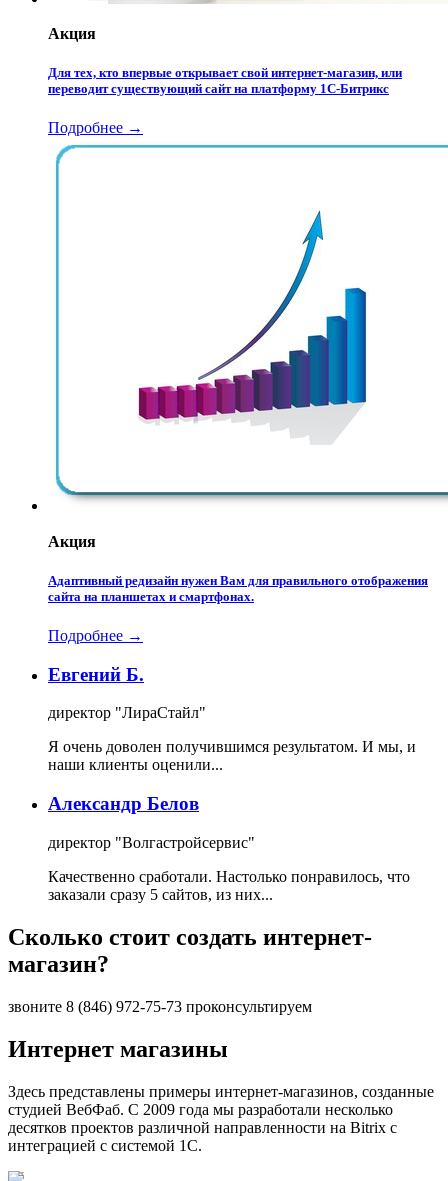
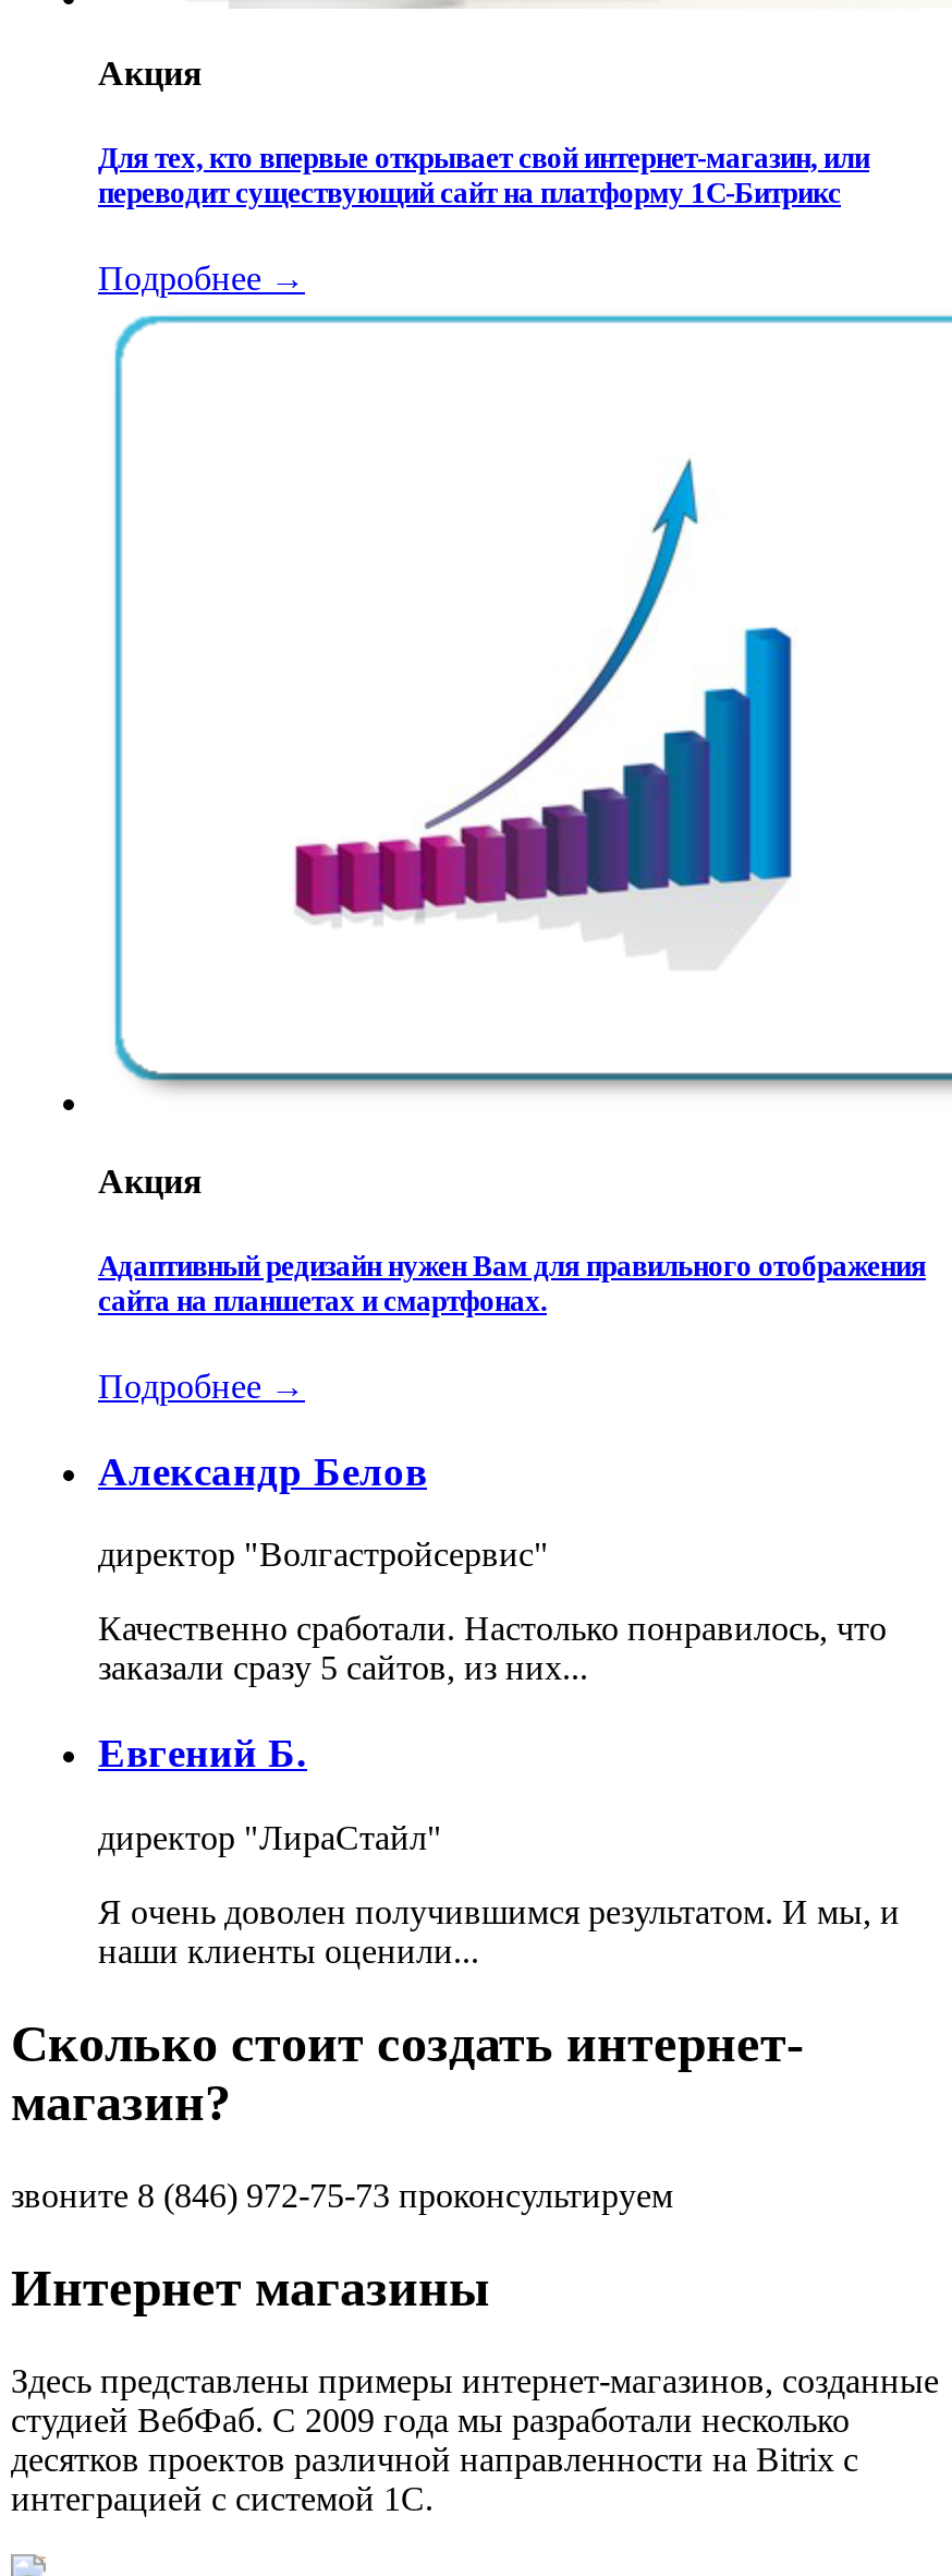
moved down: Евгений Б. | директор "ЛираСтайл" | Я очень доволен получившимся результатом. И мы, и | наши клиенты оценили...

moved up: Александр Белов | директор "Волгастройсервис" | Качественно сработали. Настолько понравилось, что | заказали сразу 5 сайтов, из них...
